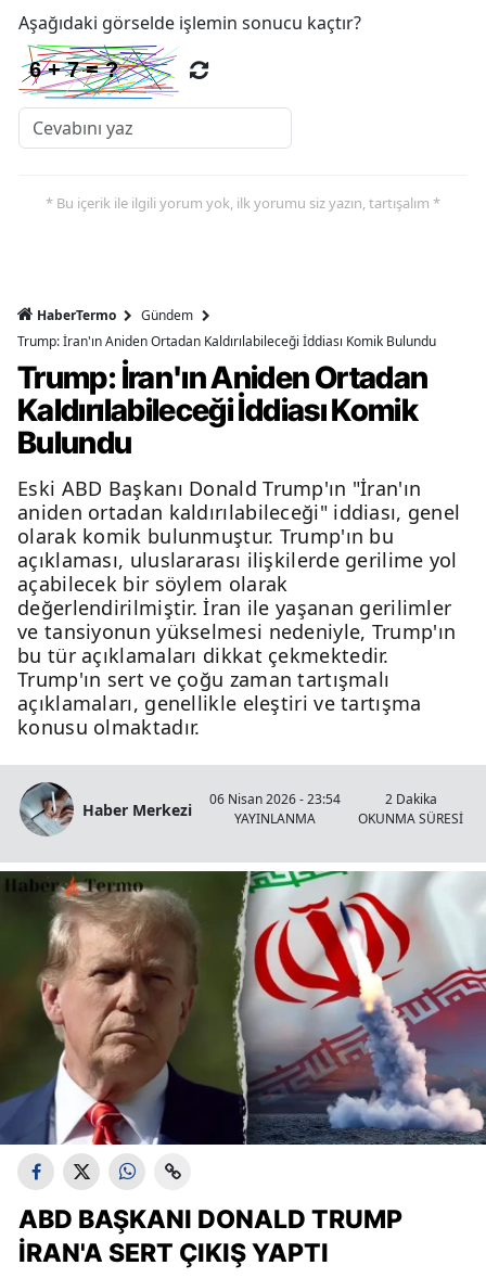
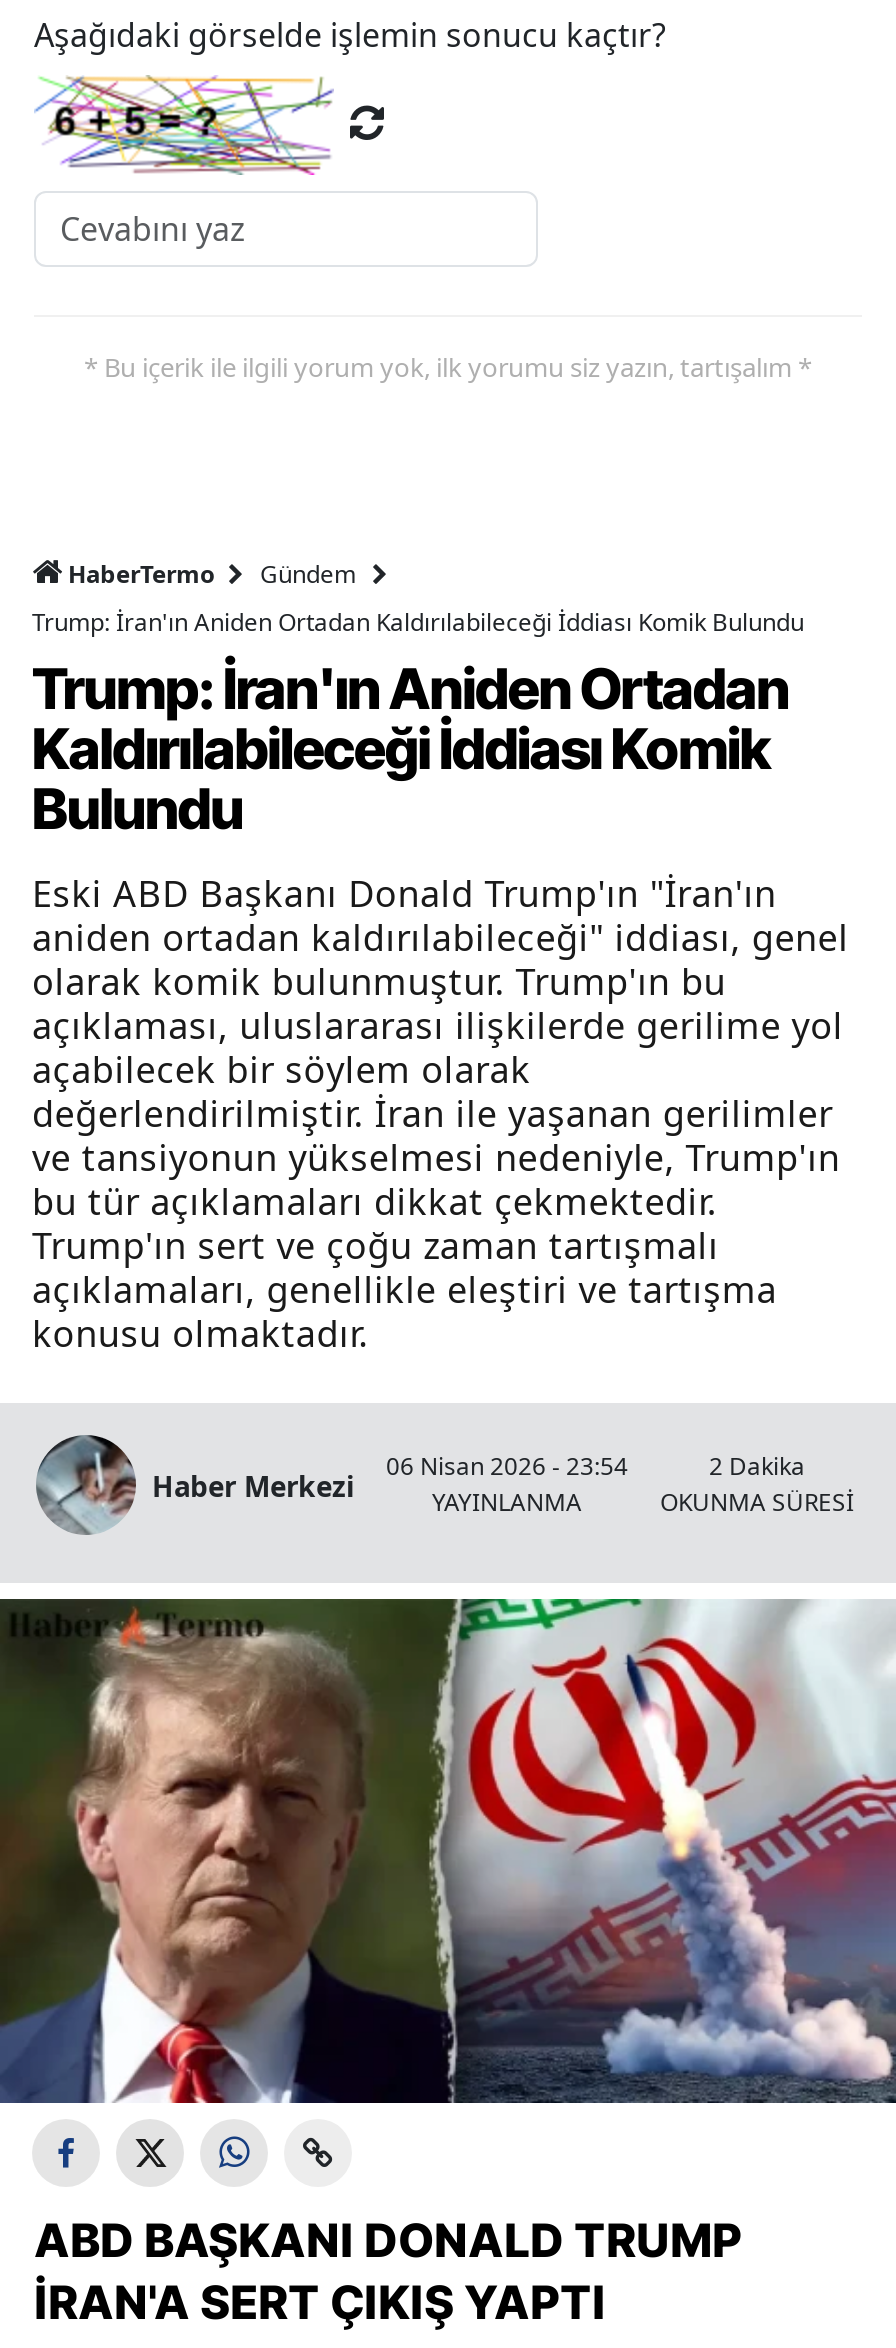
- [image]
+ [image]
